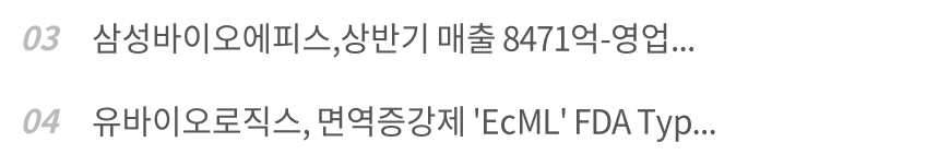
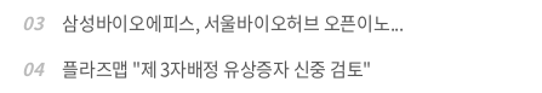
- 삼성바이오에피스,상반기 매출 8471억-영업...
+ 삼성바이오에피스, 서울바이오허브 오픈이노...

- 유바이오로직스, 면역증강제 'EcML' FDA Typ...
+ 플라즈맵 "제 3자배정 유상증자 신중 검토"
